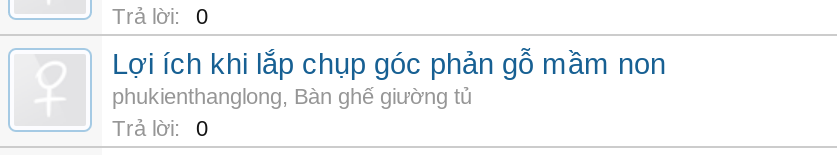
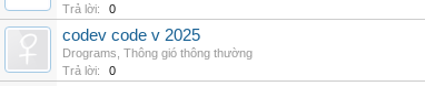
- Lợi ích khi lắp chụp góc phản gỗ mầm non
- phukienthanglong, Bàn ghế giường tủ
+ codev code v 2025
+ Drograms, Thông gió thông thường
